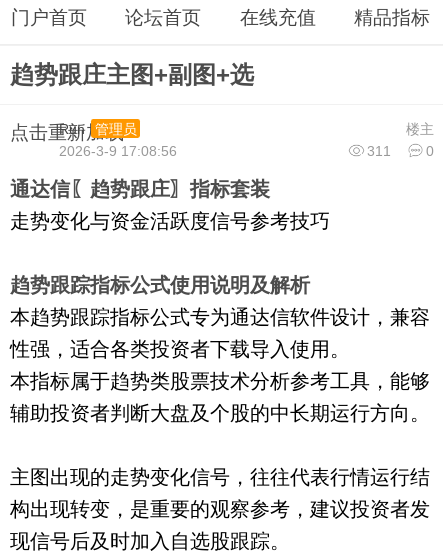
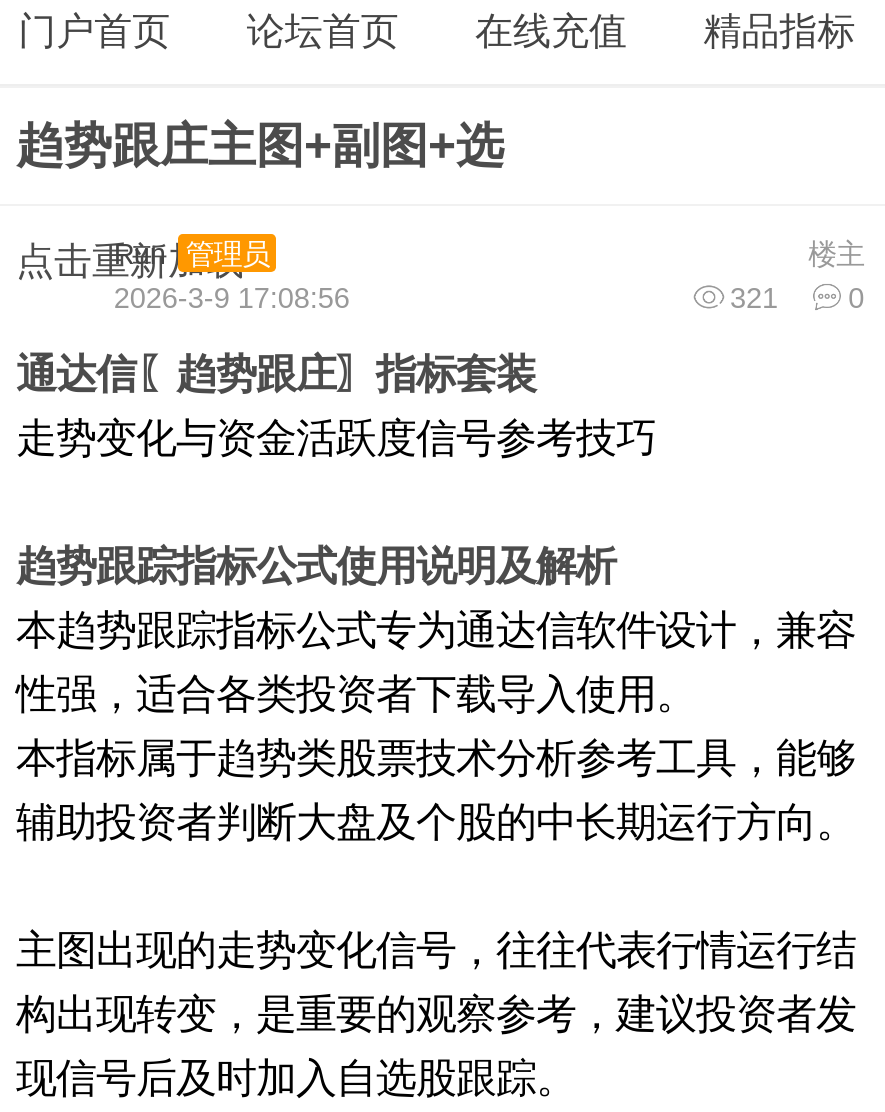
- 311 0
+ 321 0
